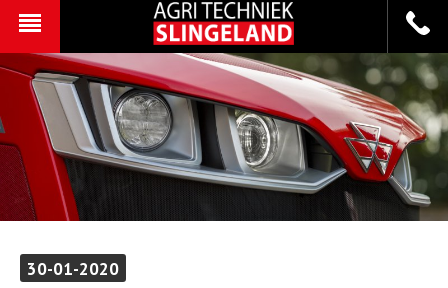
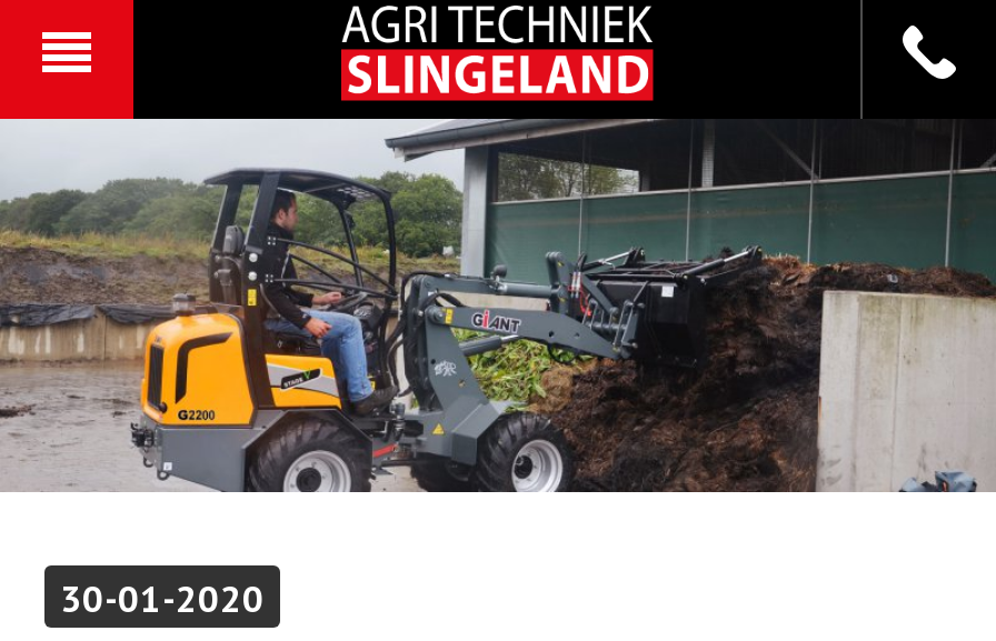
- [image]
+ [image]
